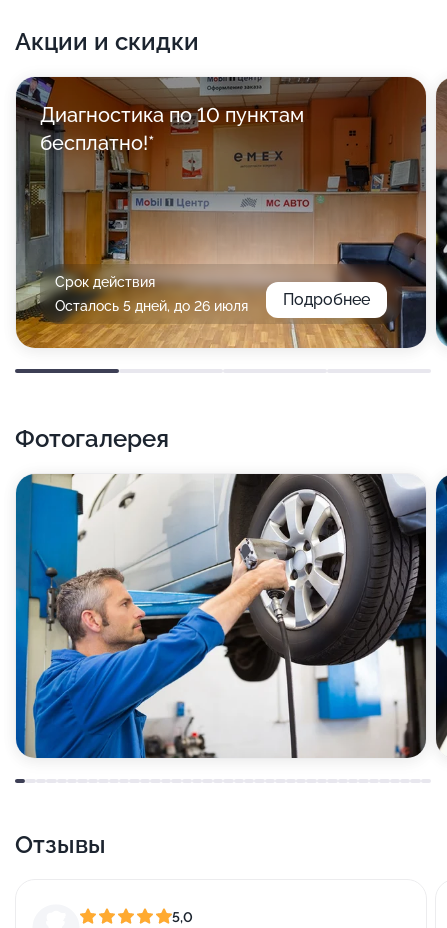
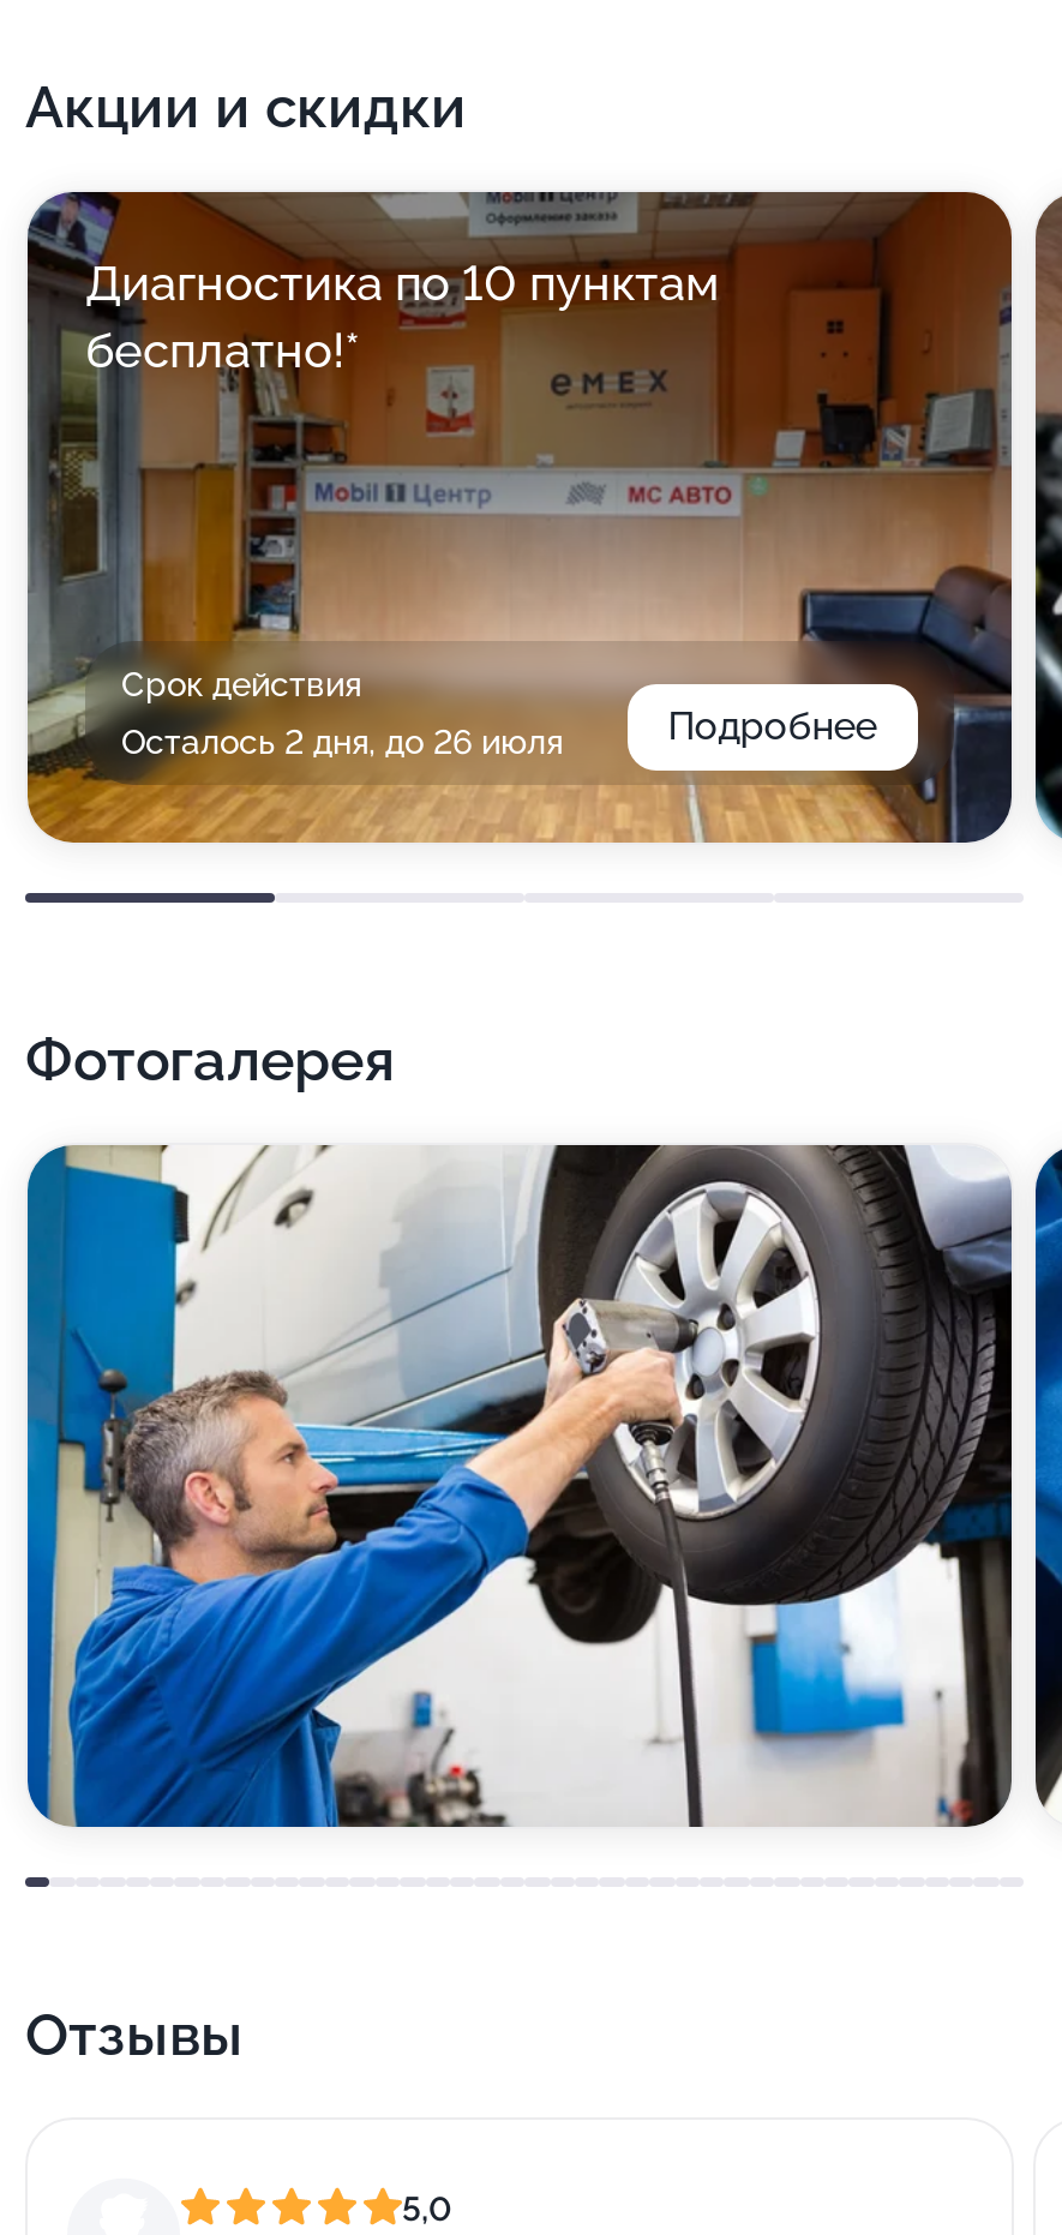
- Осталось 5 дней, до 26 июля
+ Осталось 2 дня, до 26 июля
